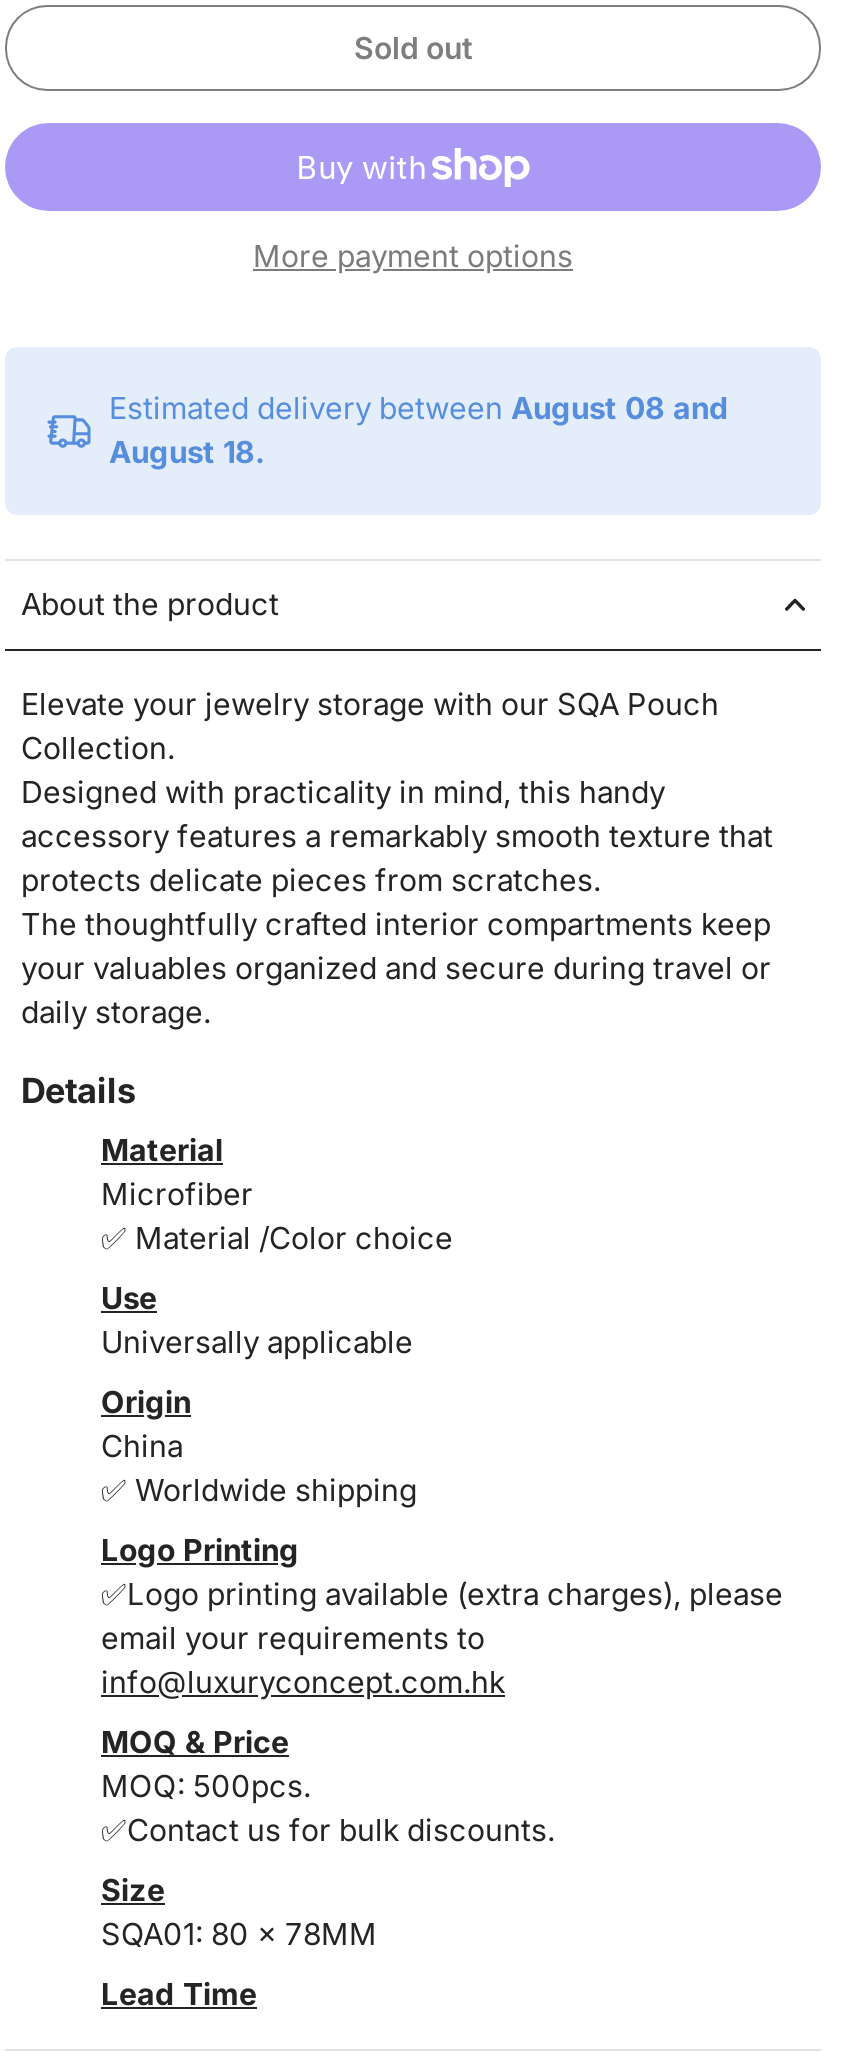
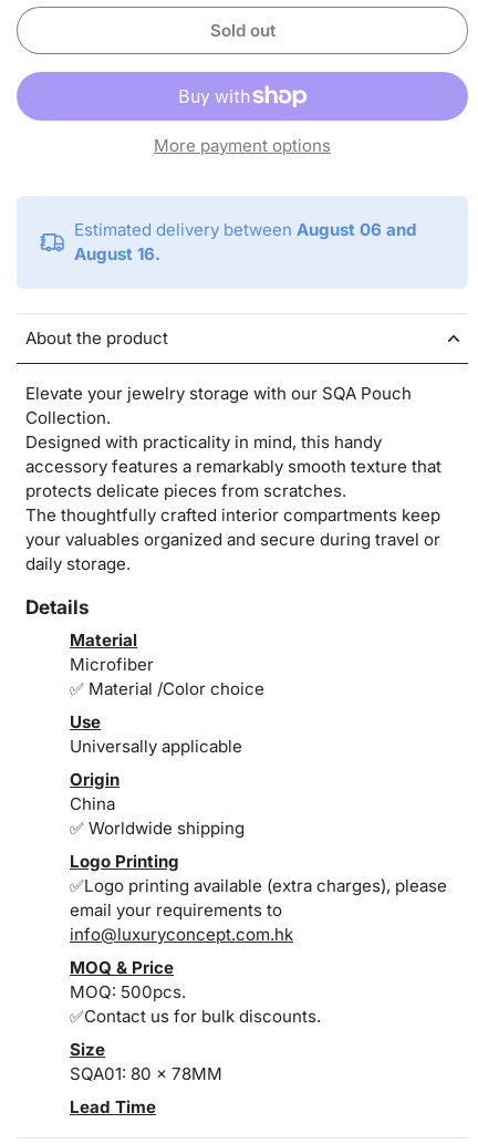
- Estimated delivery between August 08 and
+ Estimated delivery between August 06 and

- August 18.
+ August 16.
